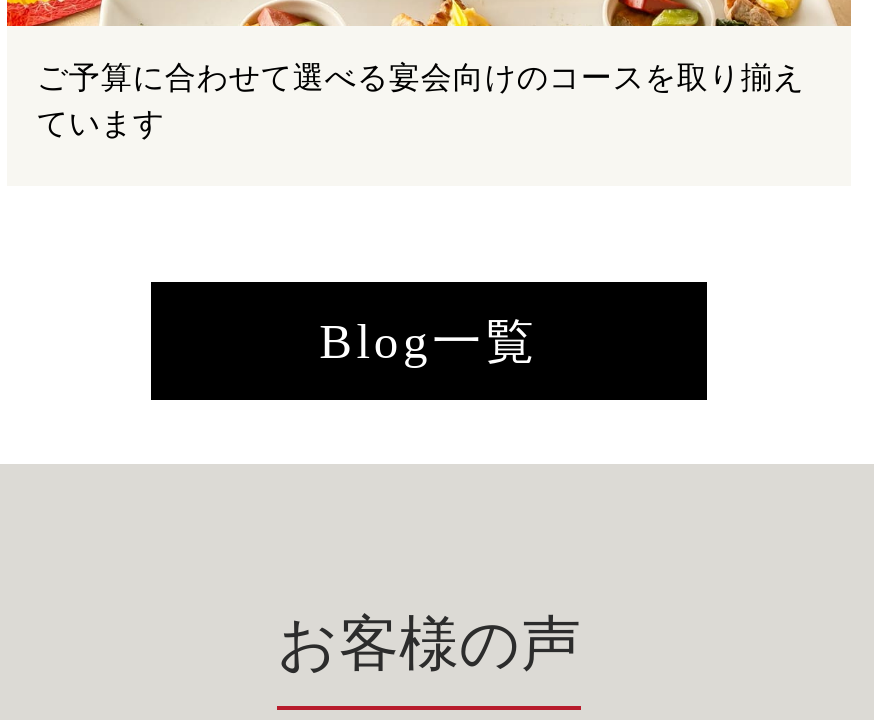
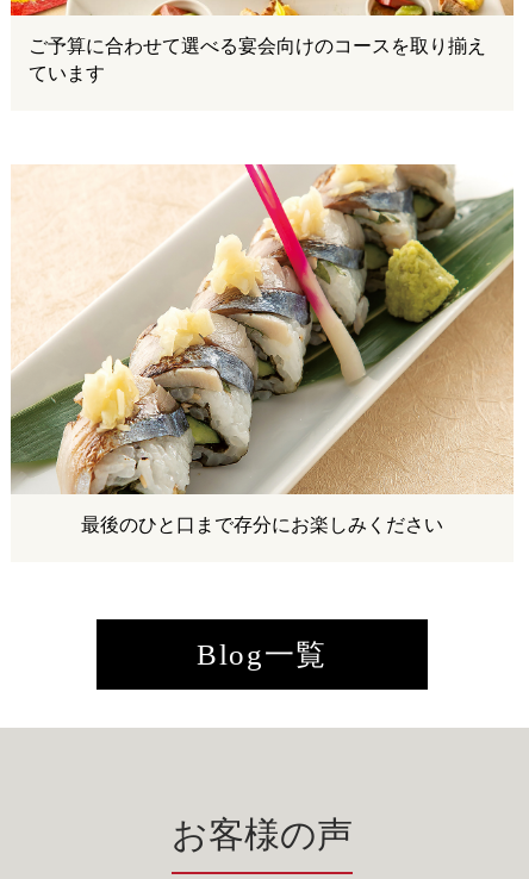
+ [image]
+ 最後のひと口まで存分にお楽しみください
